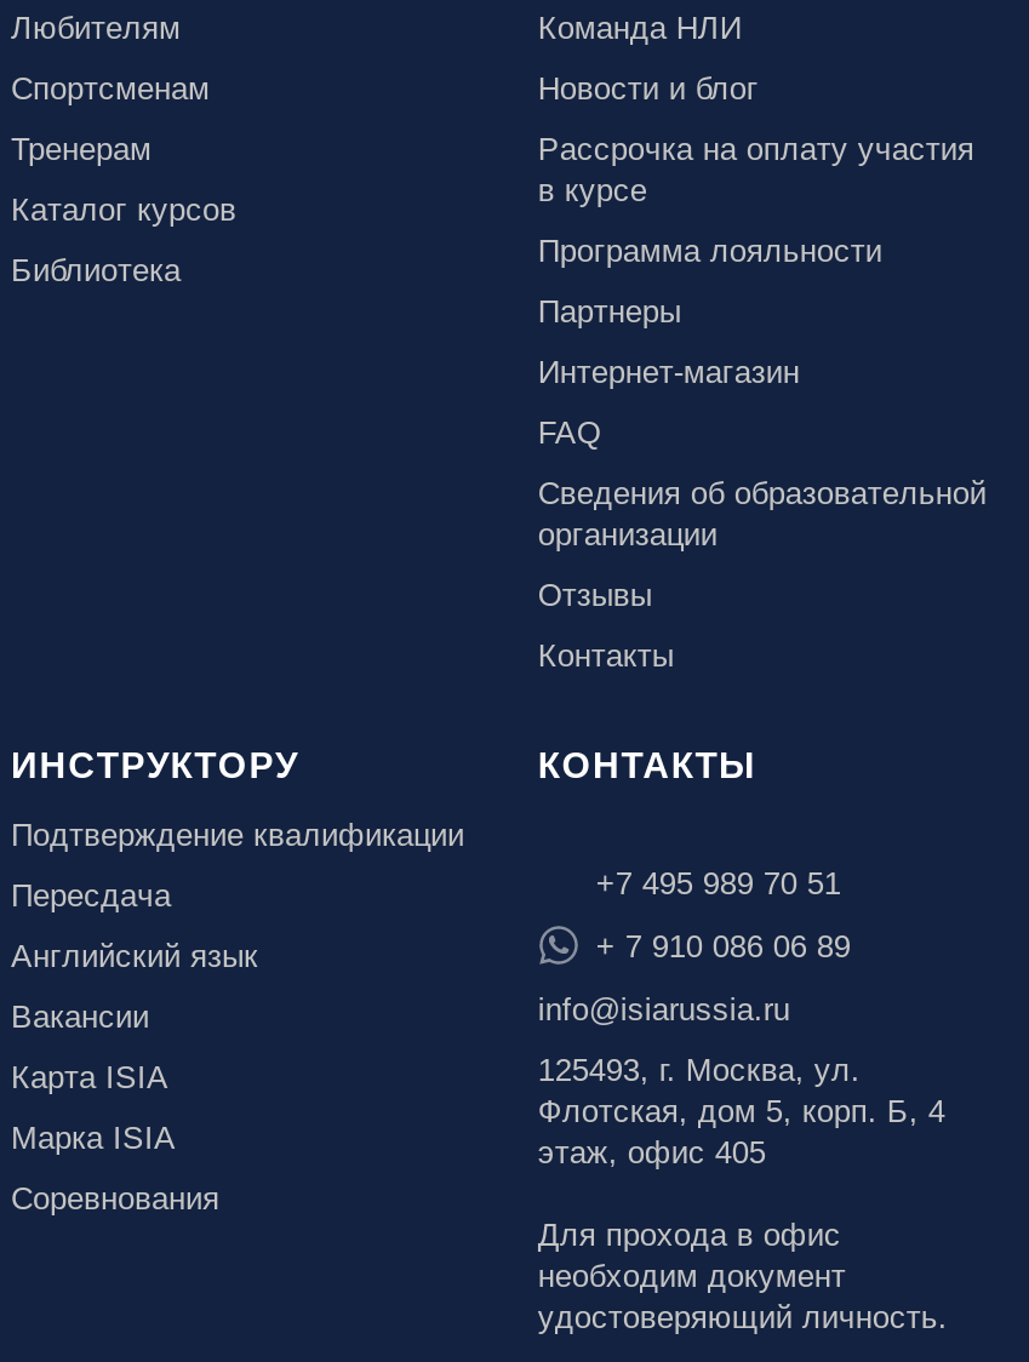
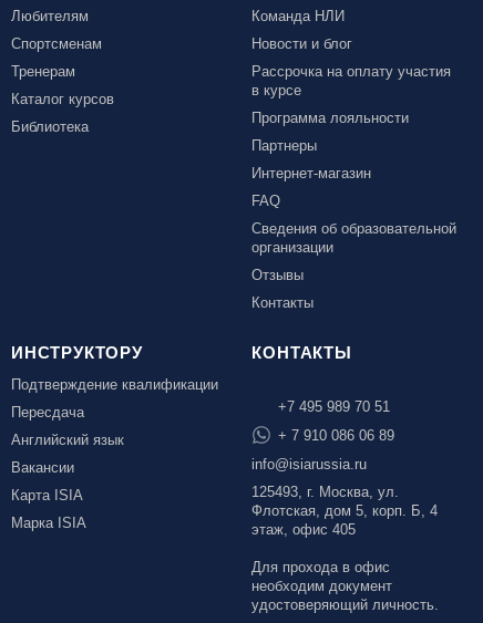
- Соревнования
